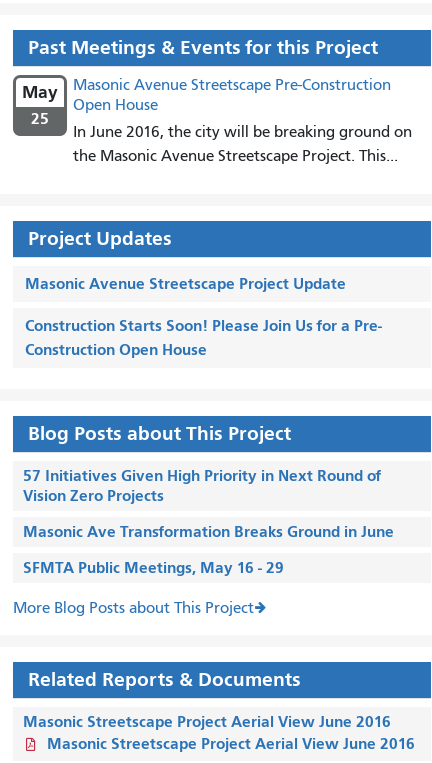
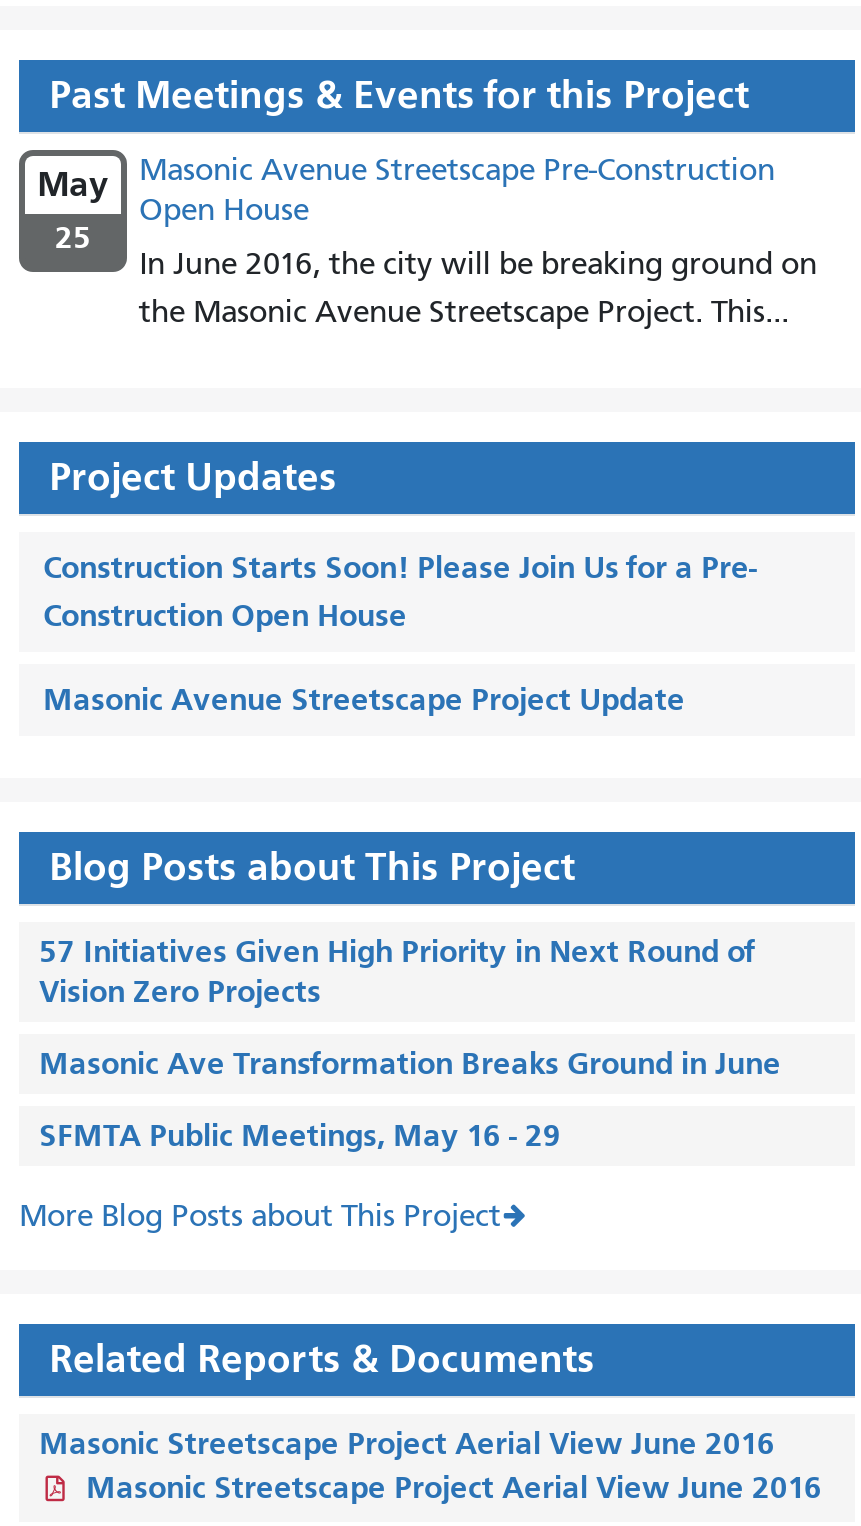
moved down: Masonic Avenue Streetscape Project Update

moved up: Construction Starts Soon! Please Join Us for a Pre- | Construction Open House
